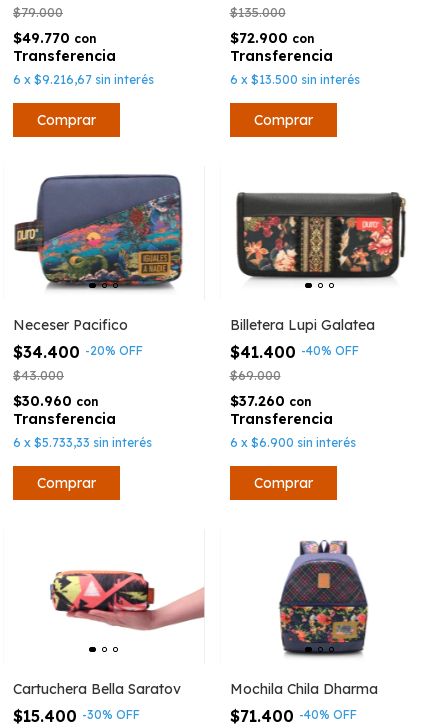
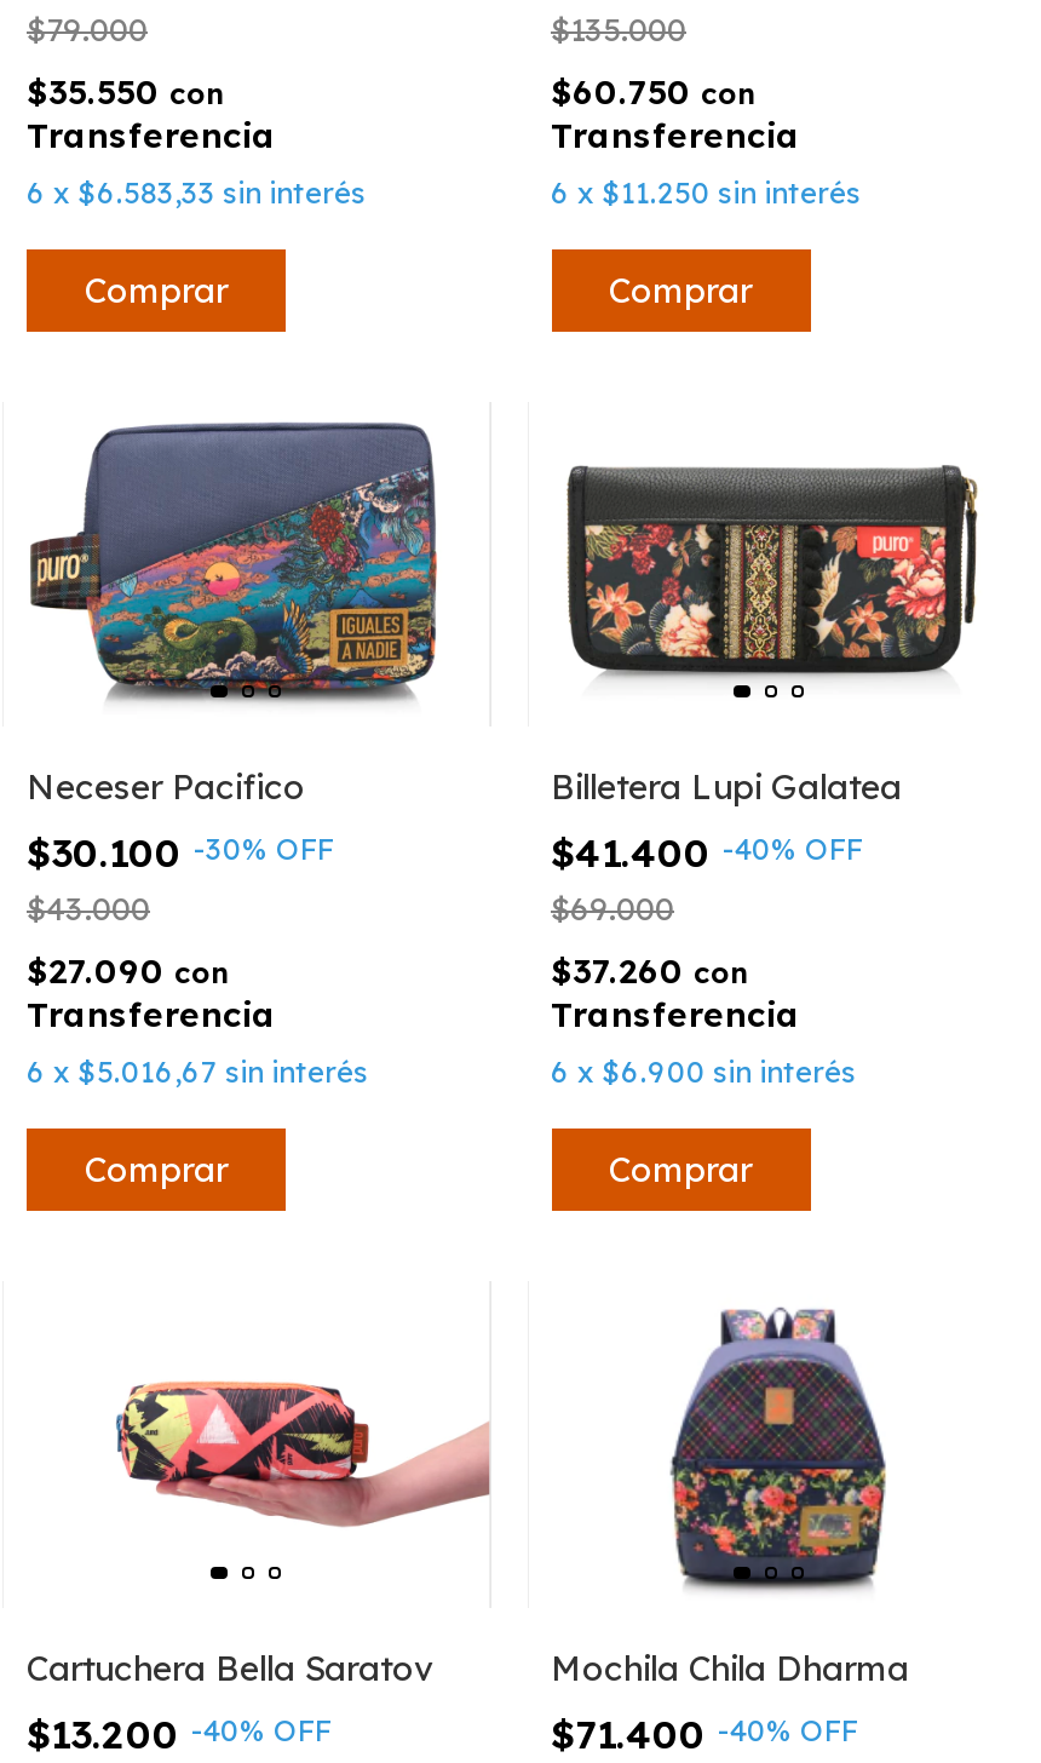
- $49.770 con
+ $35.550 con

- $72.900 con
+ $60.750 con

- 6 x $9.216,67 sin interés
+ 6 x $6.583,33 sin interés

- 6 x $13.500 sin interés
+ 6 x $11.250 sin interés

- $34.400 - 20% OFF
+ $30.100 - 30% OFF

- $30.960 con
+ $27.090 con

- 6 x $5.733,33 sin interés
+ 6 x $5.016,67 sin interés

- $15.400 - 30% OFF
+ $13.200 - 40% OFF
